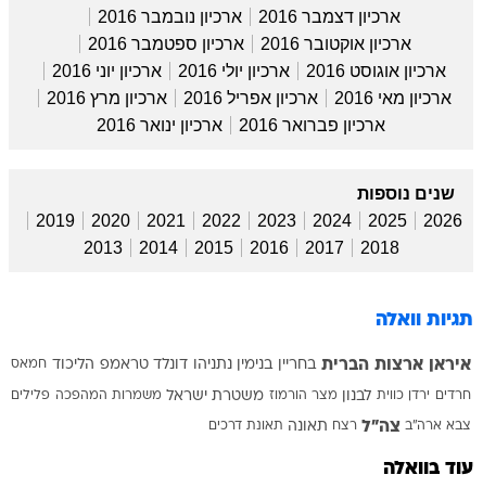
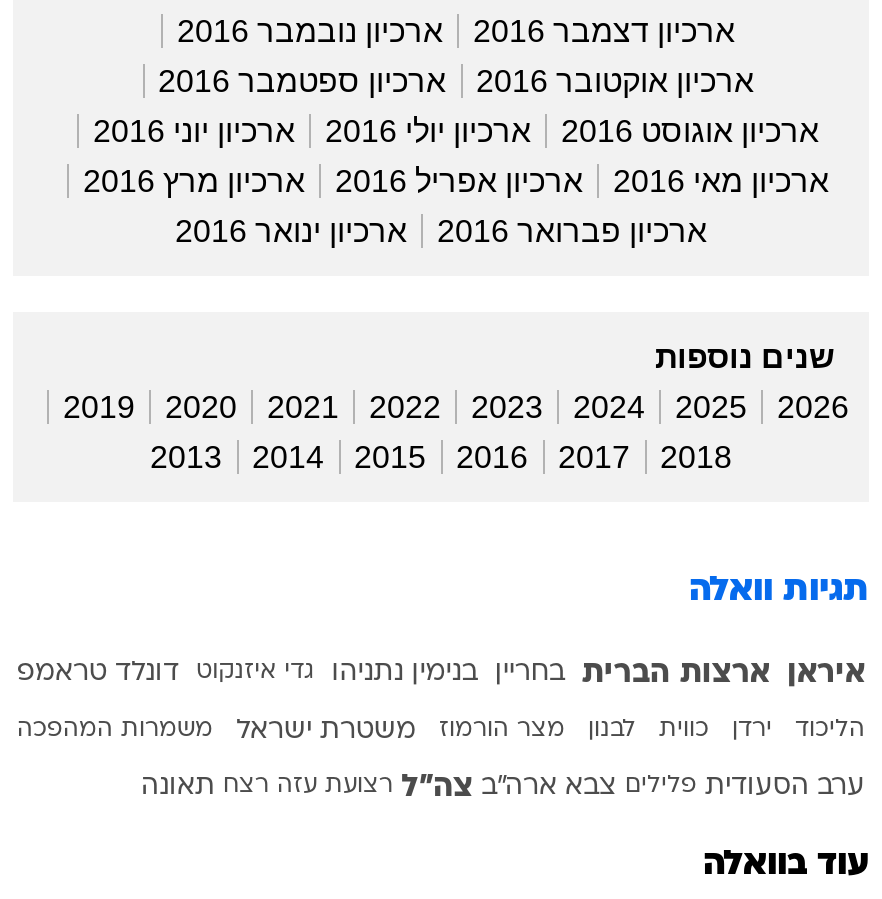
- איראן ארצות הברית בחריין בנימין נתניהו דונלד טראמפ הליכוד חמאס
+ איראן ארצות הברית
+ בחריין
+ בנימין נתניהו
+ גדי איזנקוט
+ דונלד טראמפ

- חרדים ירדן כווית לבנון מצר הורמוז משטרת ישראל משמרות המהפכה פלילים
+ הליכוד
+ ירדן
+ כווית
+ לבנון
+ מצר הורמוז
+ משטרת ישראל
+ משמרות המהפכה

- צבא ארה"ב צה"ל רצח תאונה תאונת דרכים
+ ערב הסעודית פלילים צבא ארה"ב צה"ל רצועת עזה רצח תאונה
